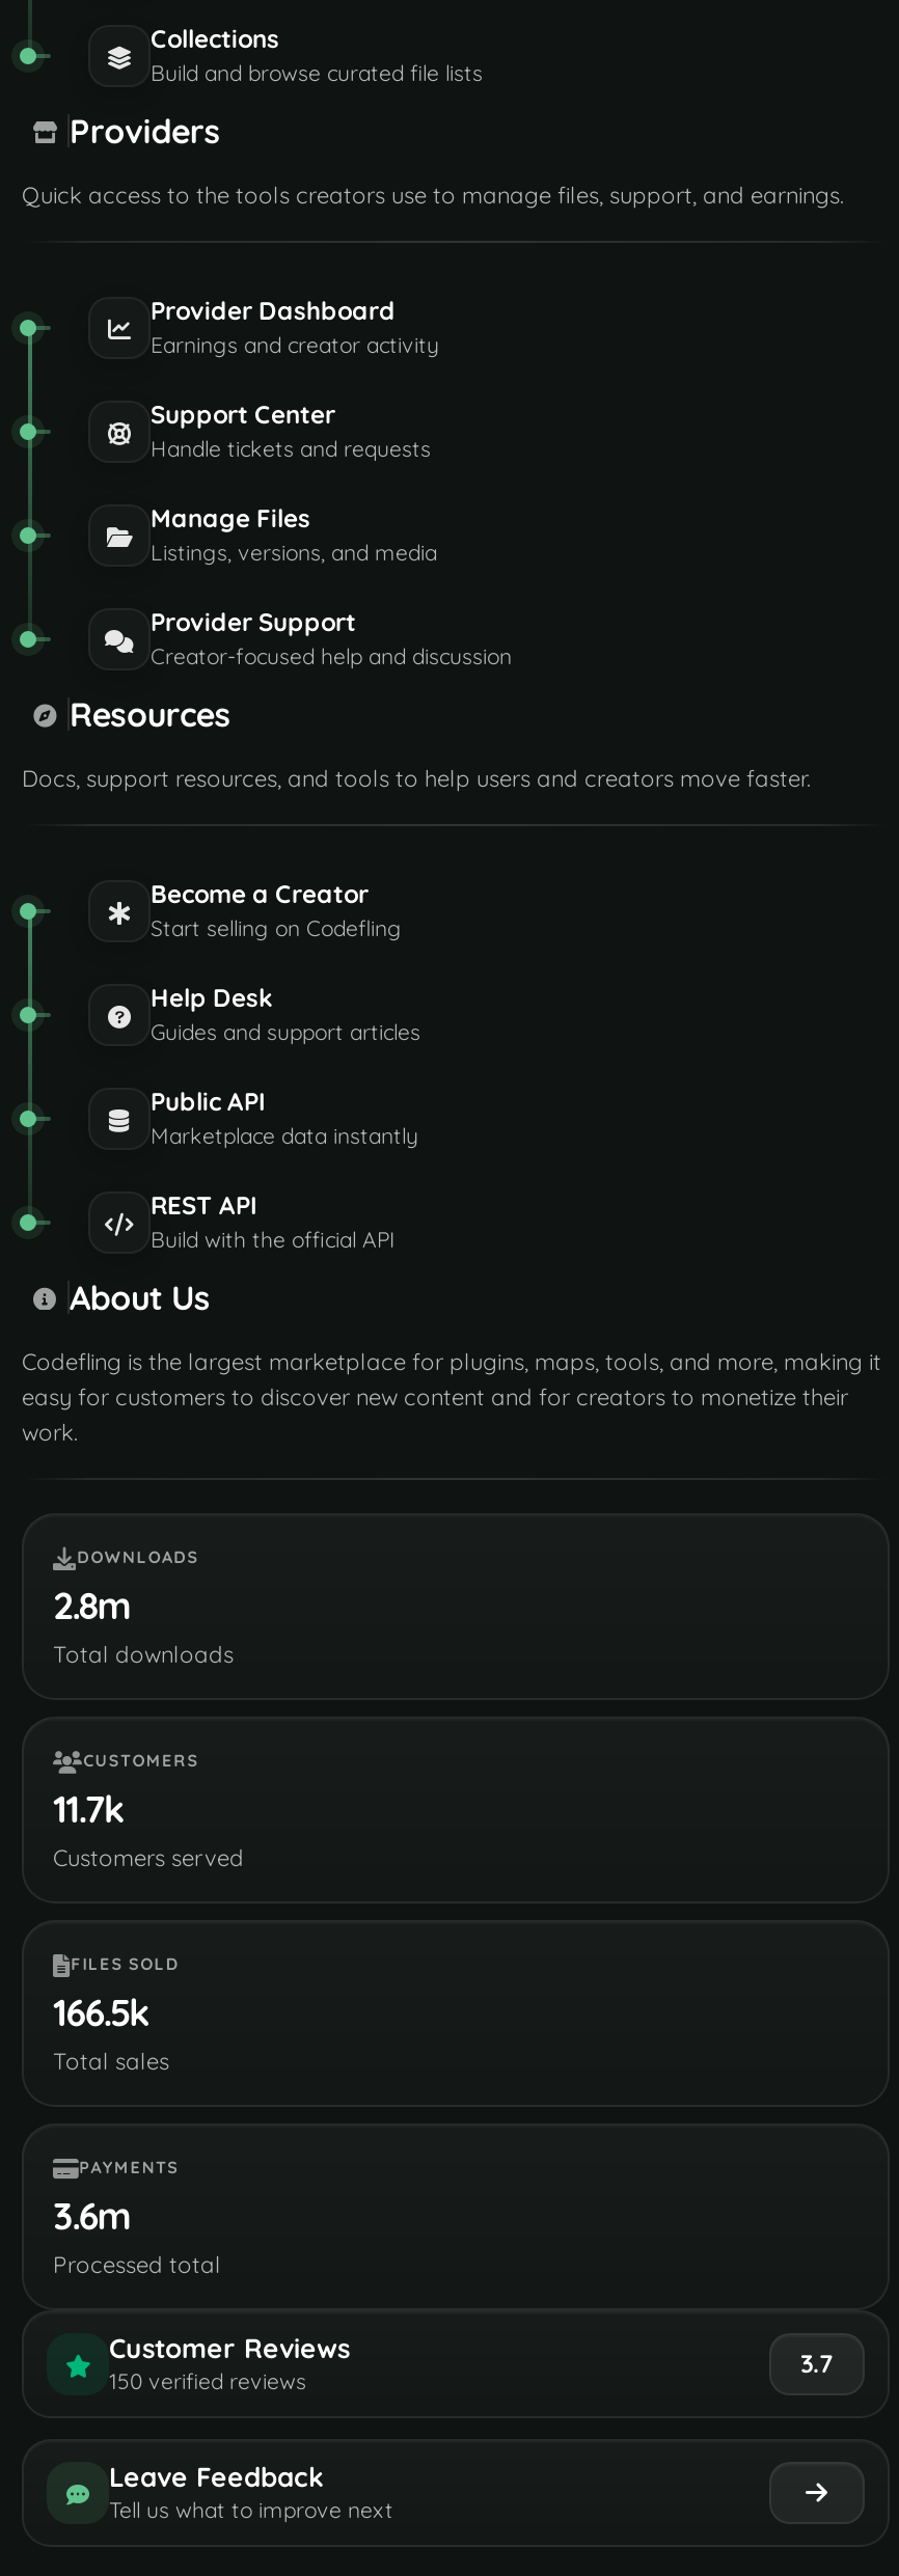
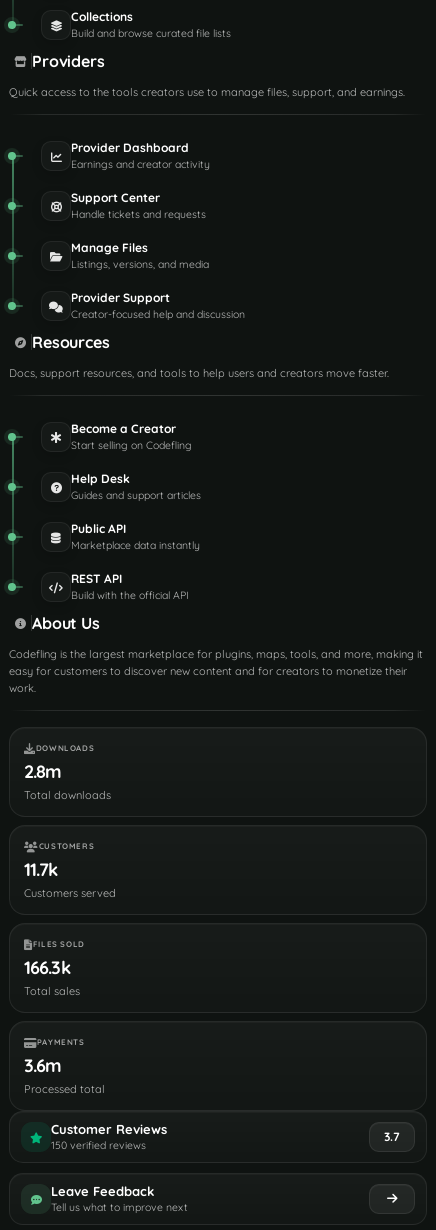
- 166.5k
+ 166.3k
